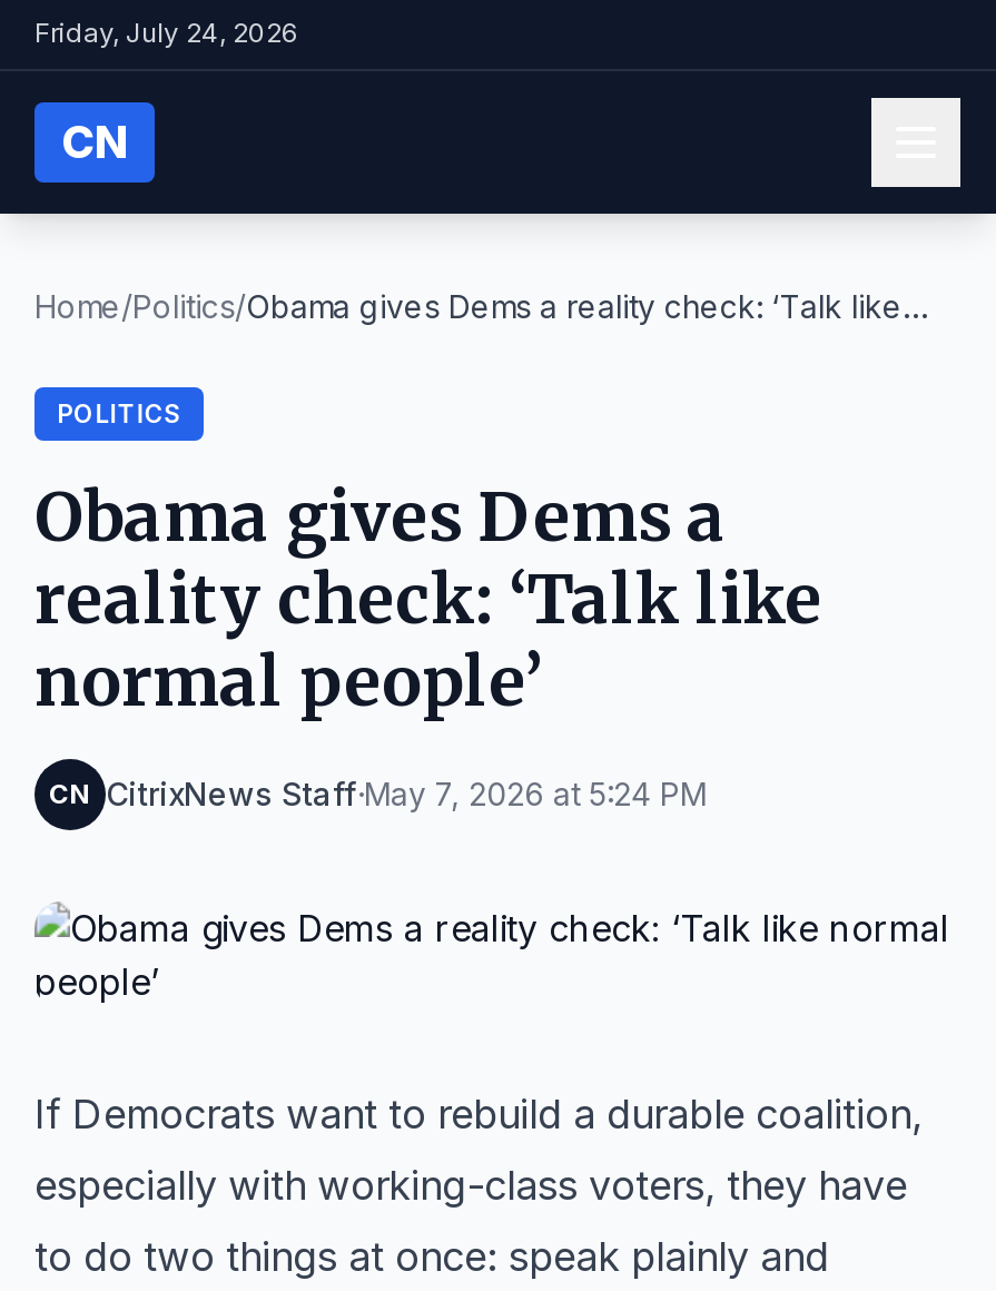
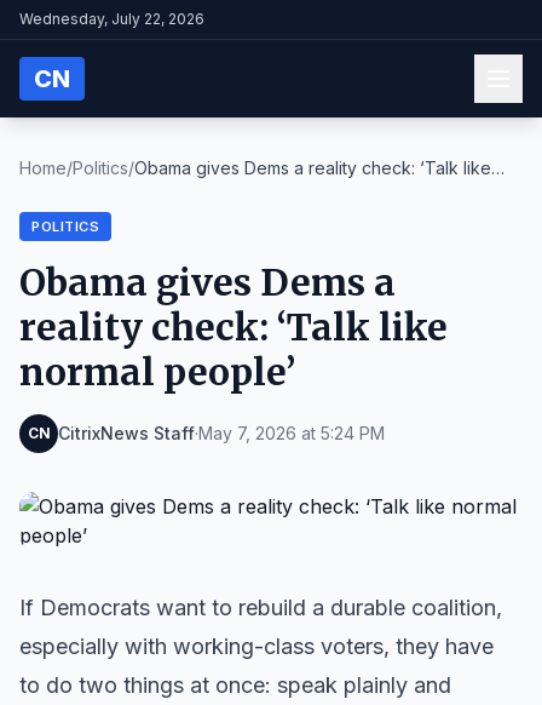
- Friday, July 24, 2026
+ Wednesday, July 22, 2026
